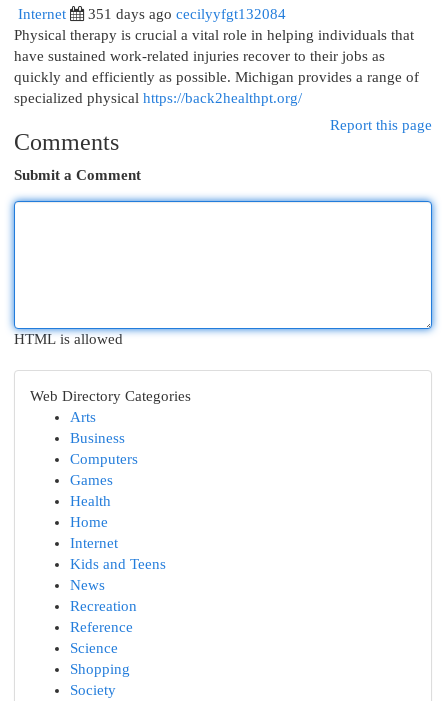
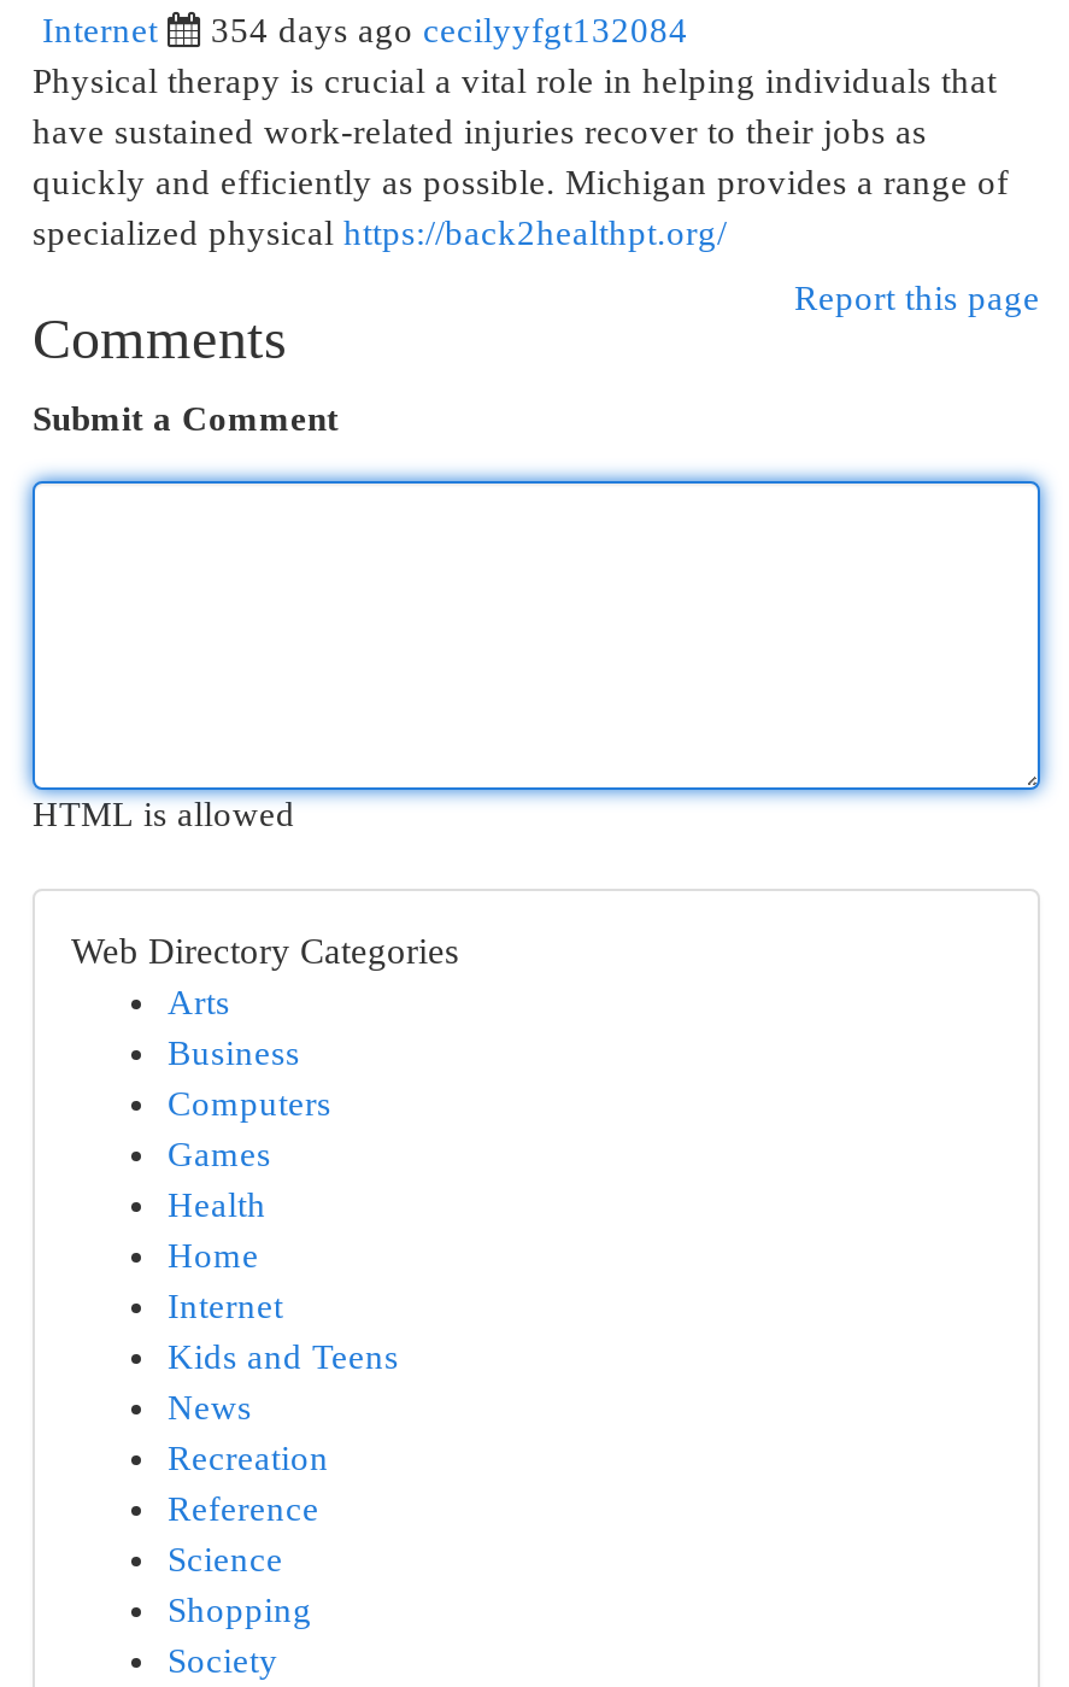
- 351 days ago cecilyyfgt132084
+ 354 days ago cecilyyfgt132084
